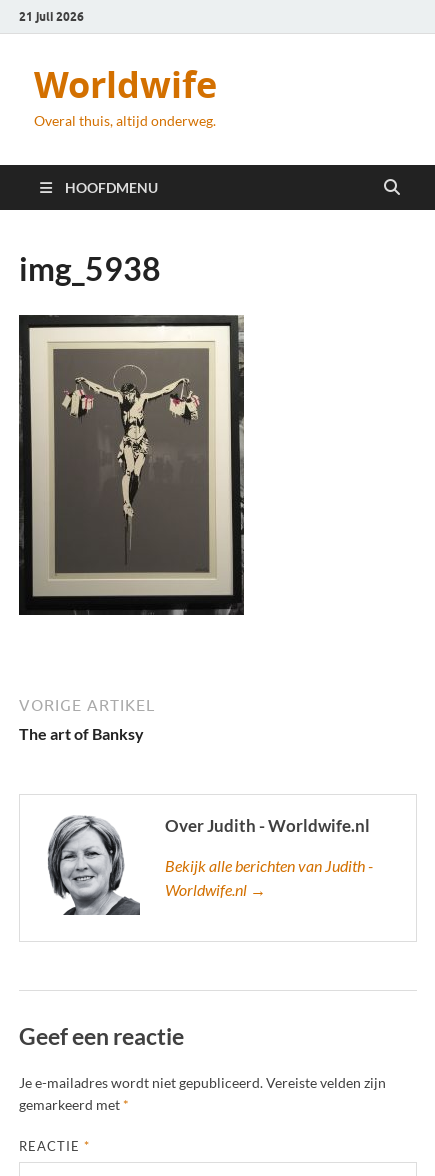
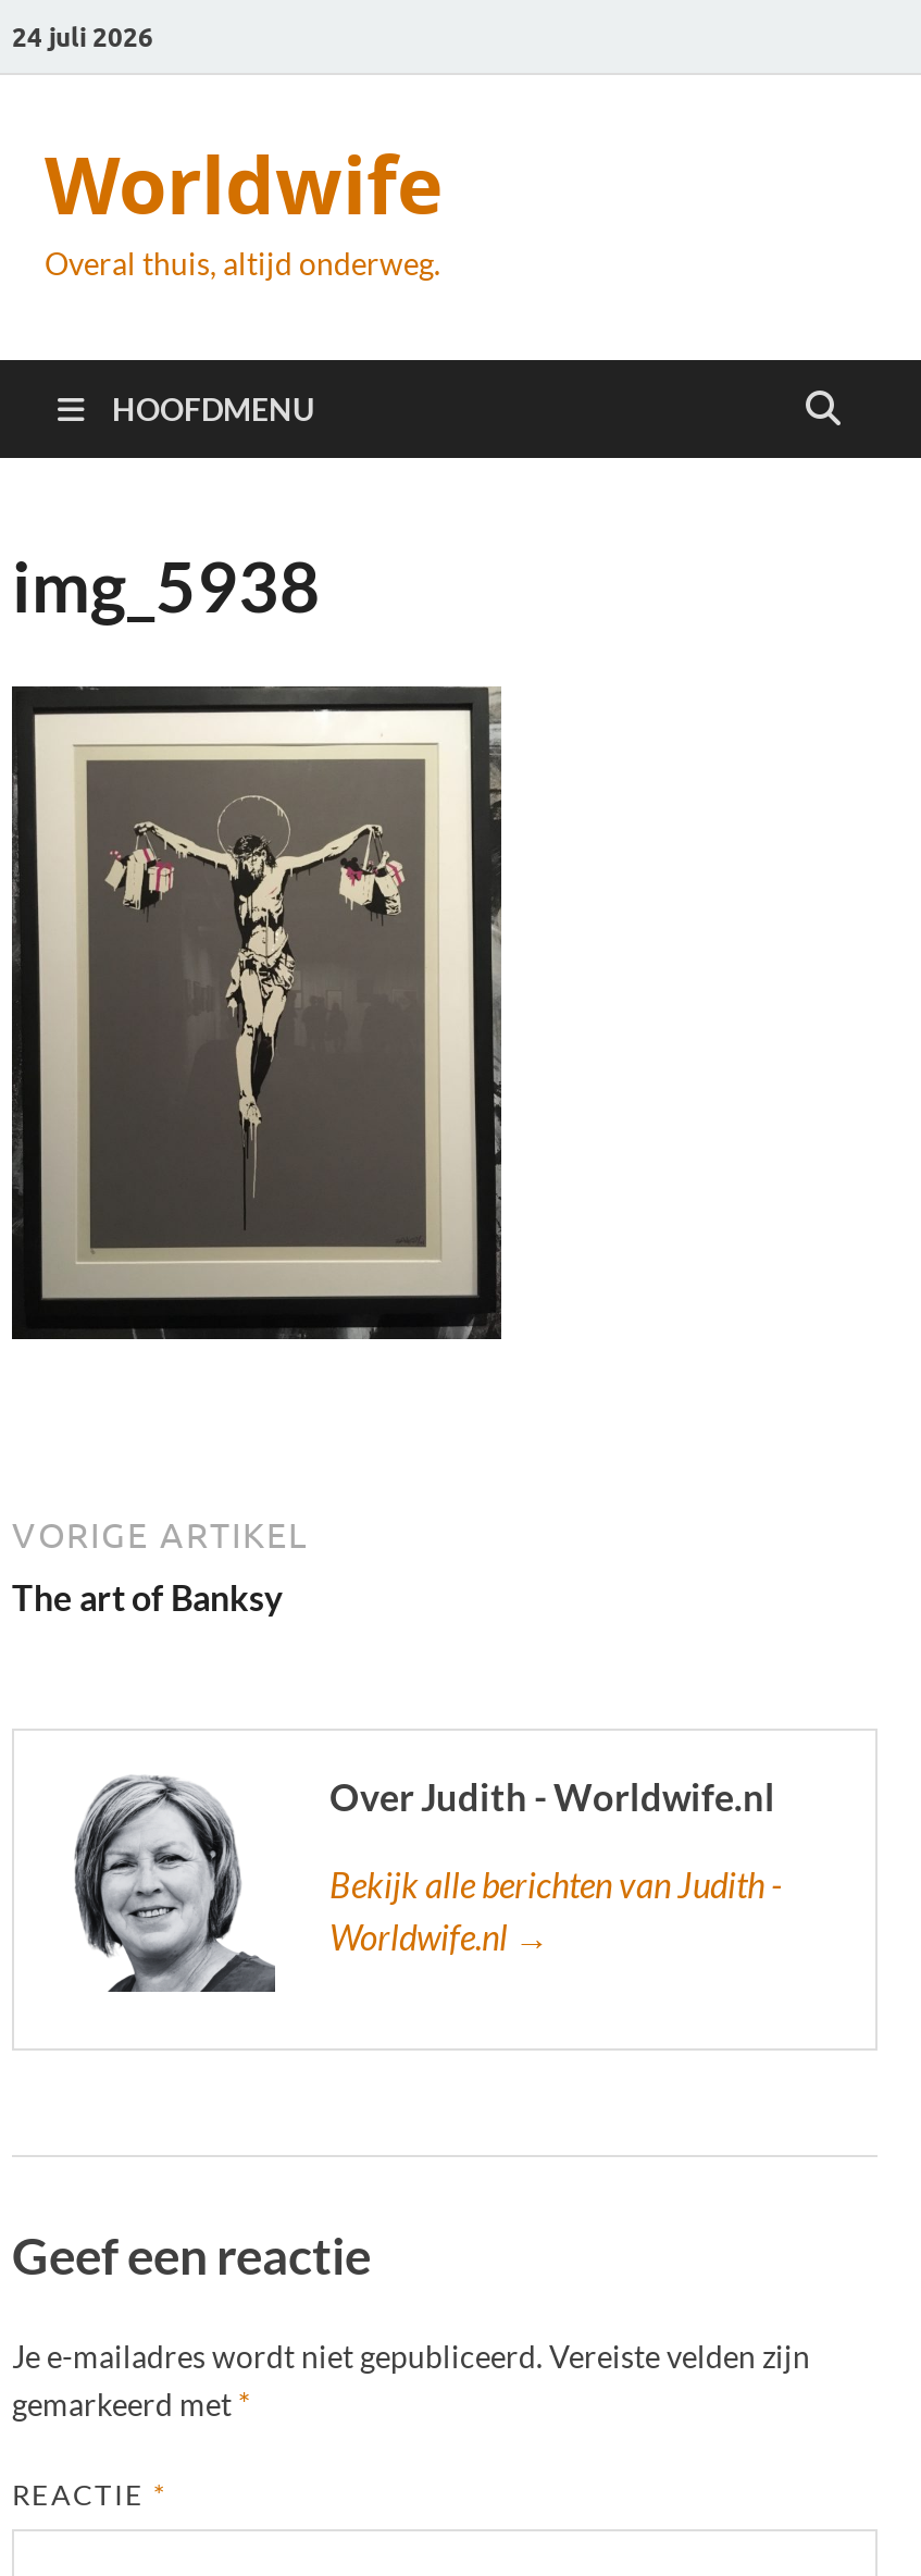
- 21 juli 2026
+ 24 juli 2026
